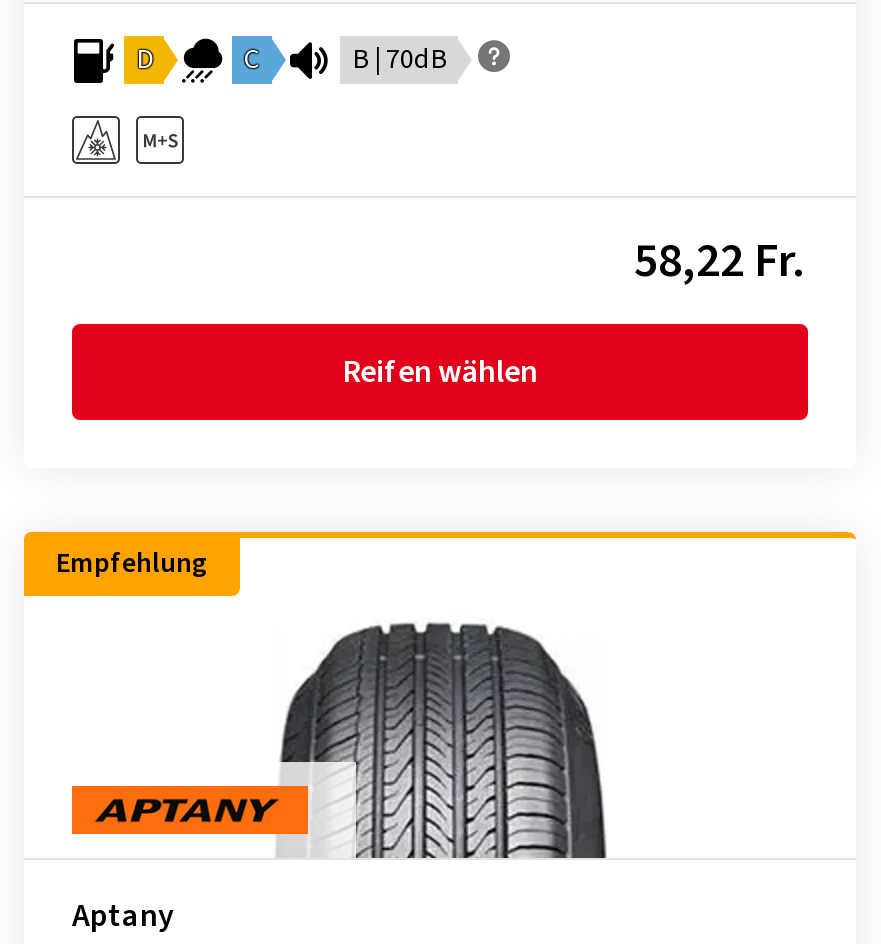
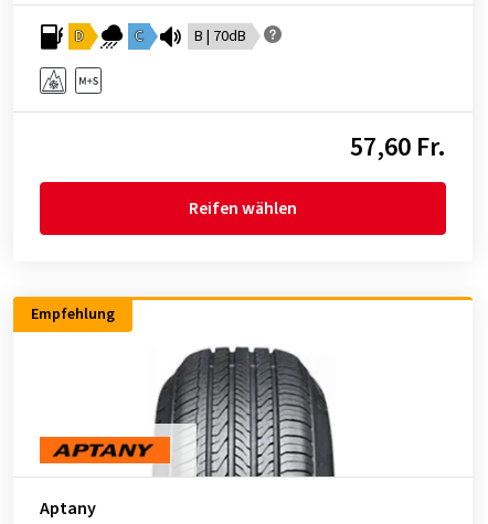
- 58,22 Fr.
+ 57,60 Fr.
